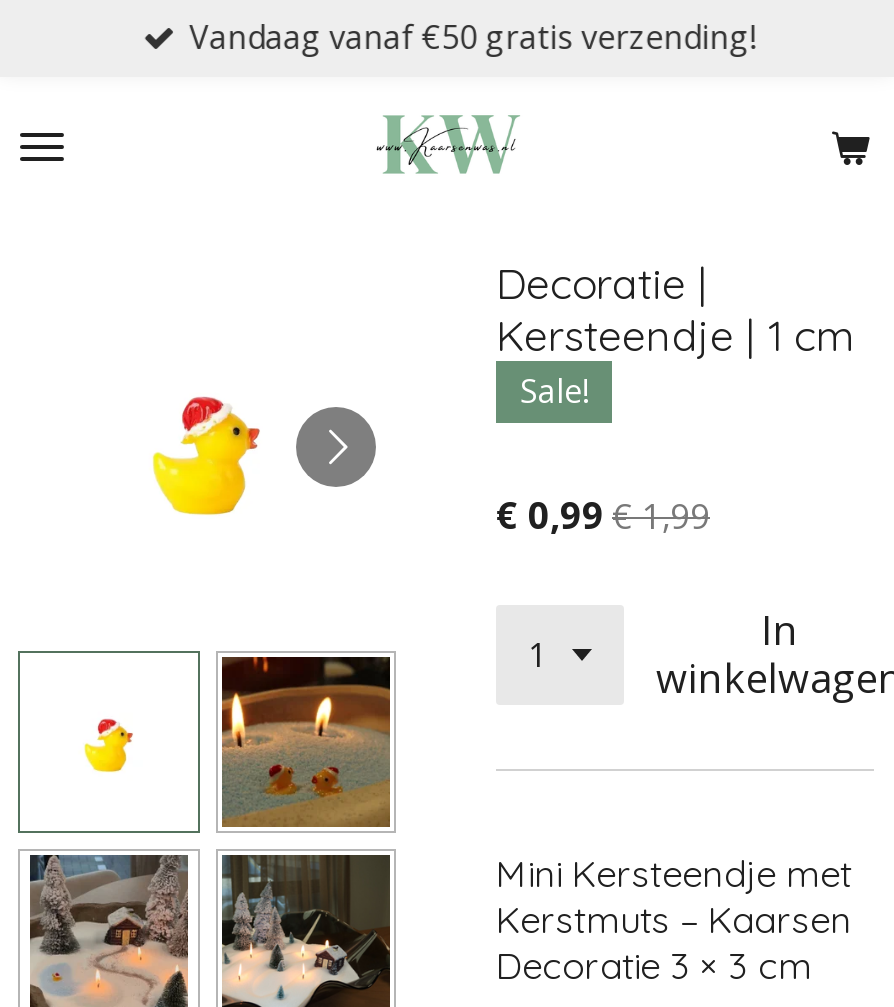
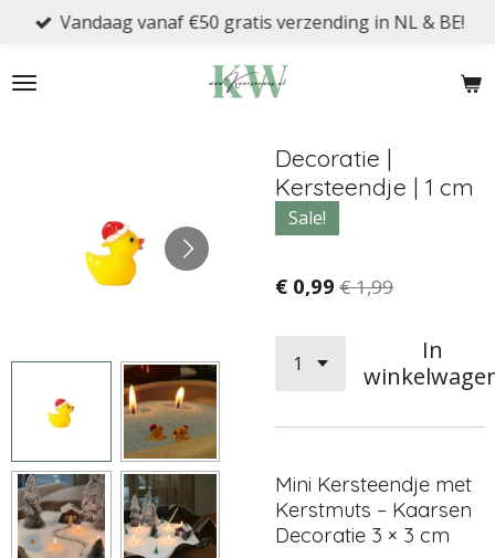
- Vandaag vanaf €50 gratis verzending!
+ Vandaag vanaf €50 gratis verzending in NL & BE!
